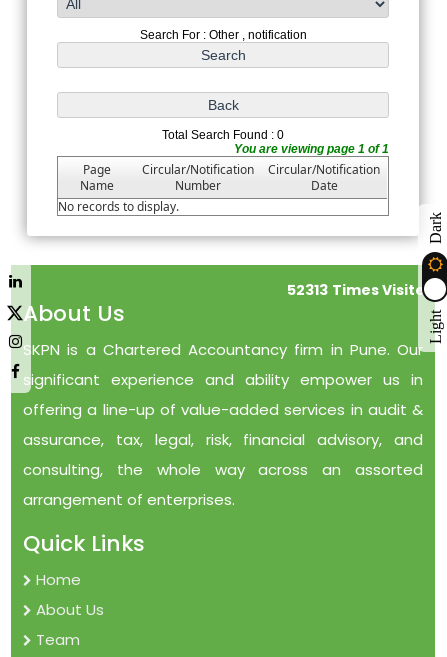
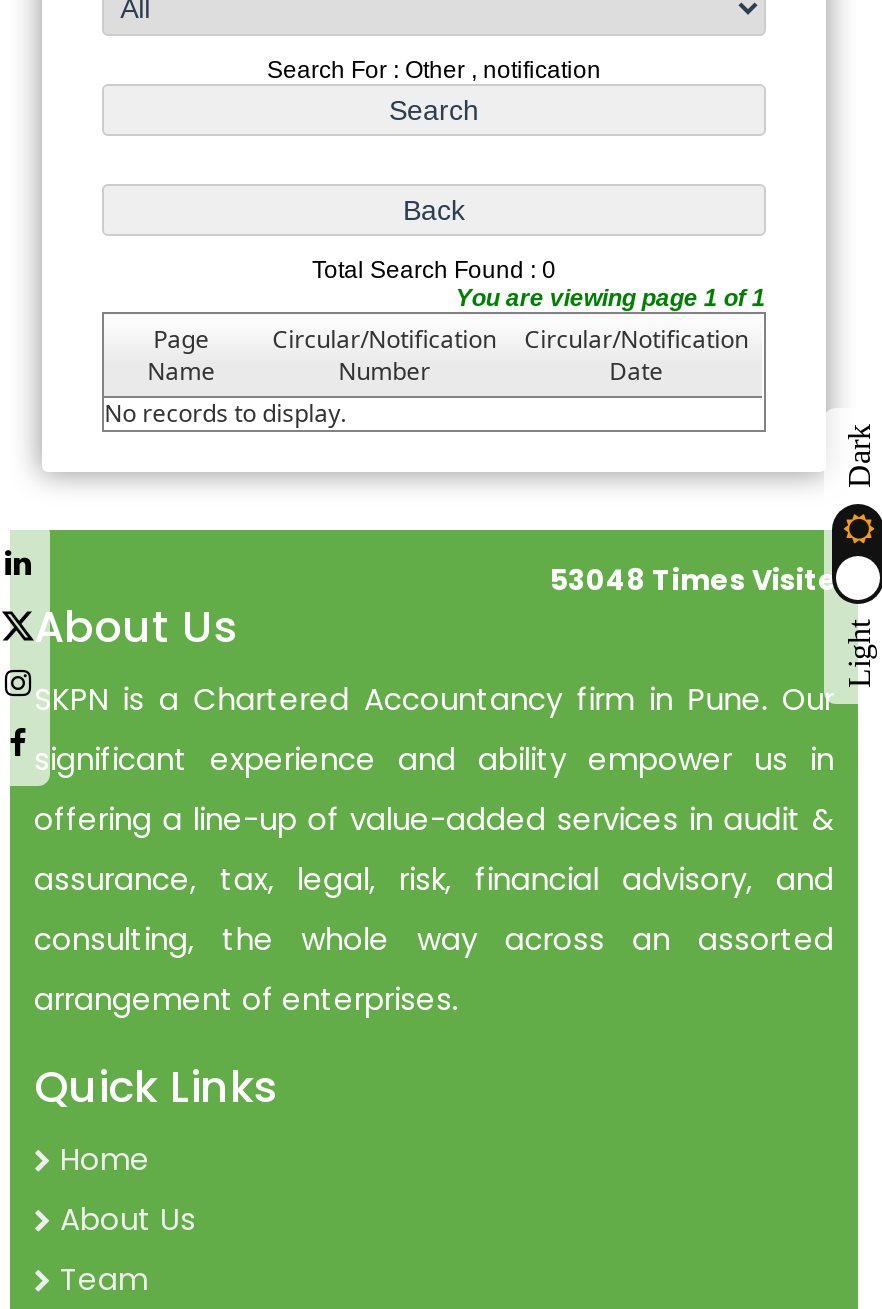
- 52313 Times Visited
+ 53048 Times Visited
